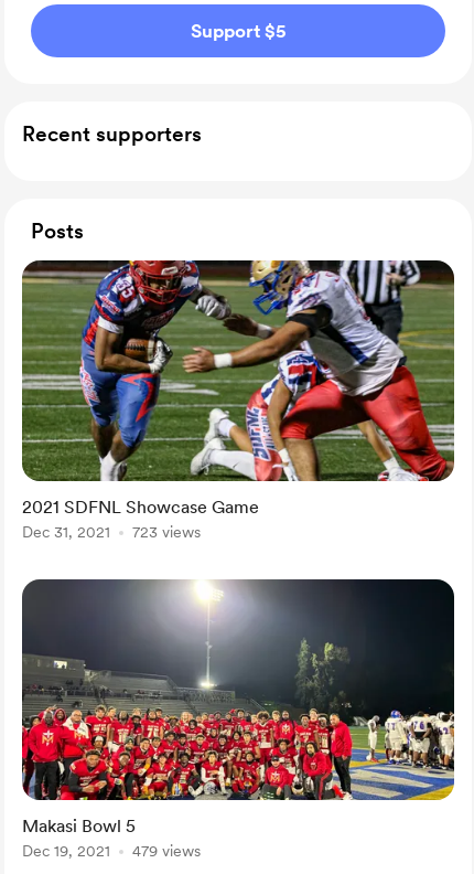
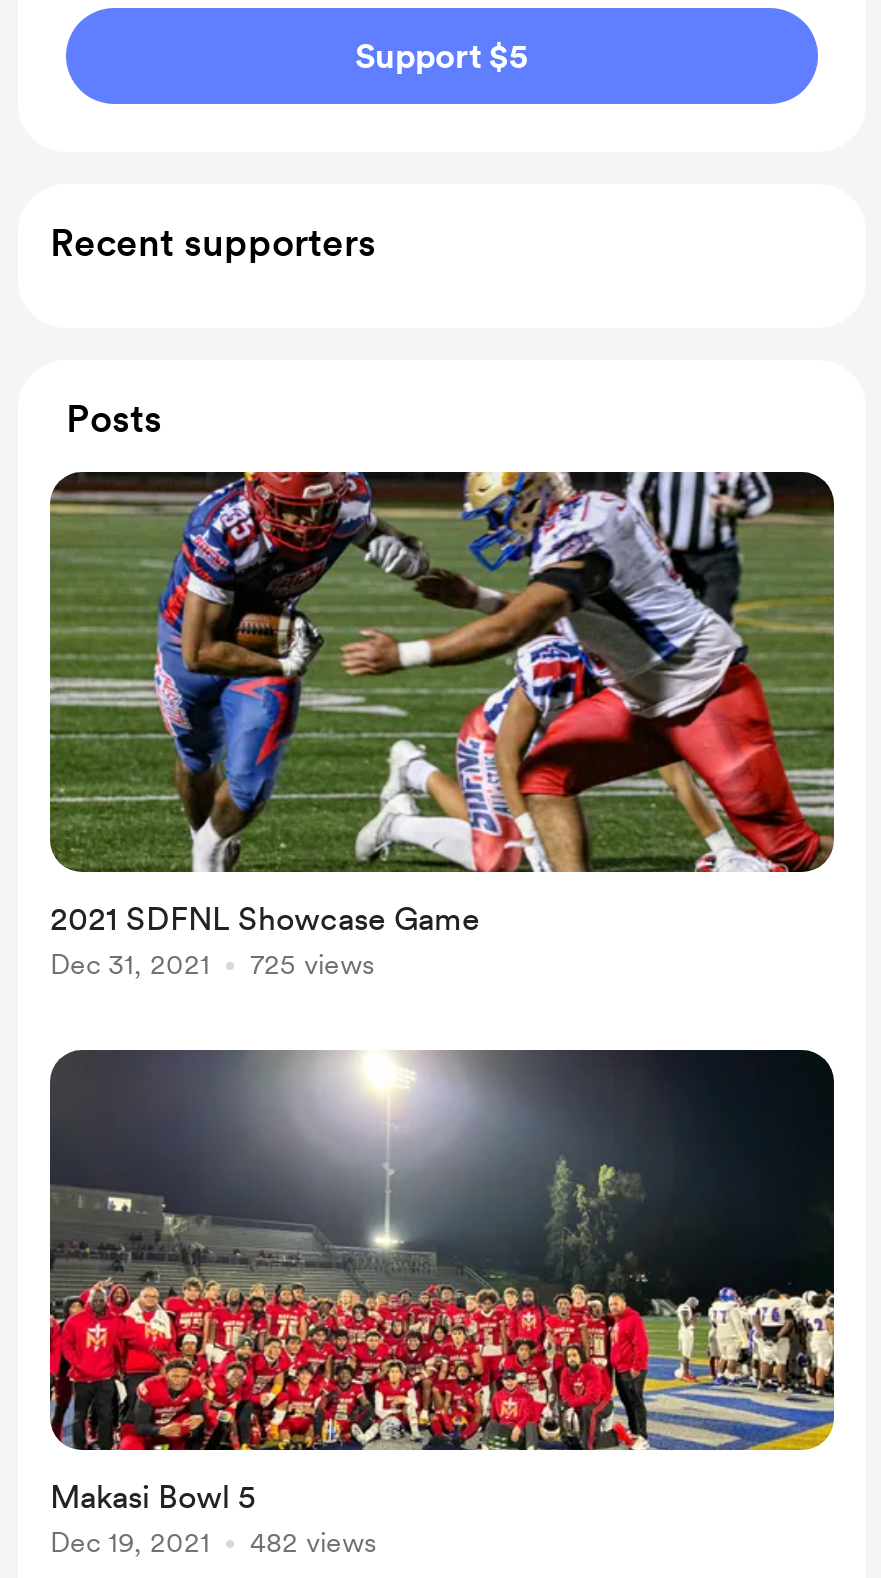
- Dec 31, 2021 723 views
+ Dec 31, 2021 725 views

- Dec 19, 2021 479 views
+ Dec 19, 2021 482 views
